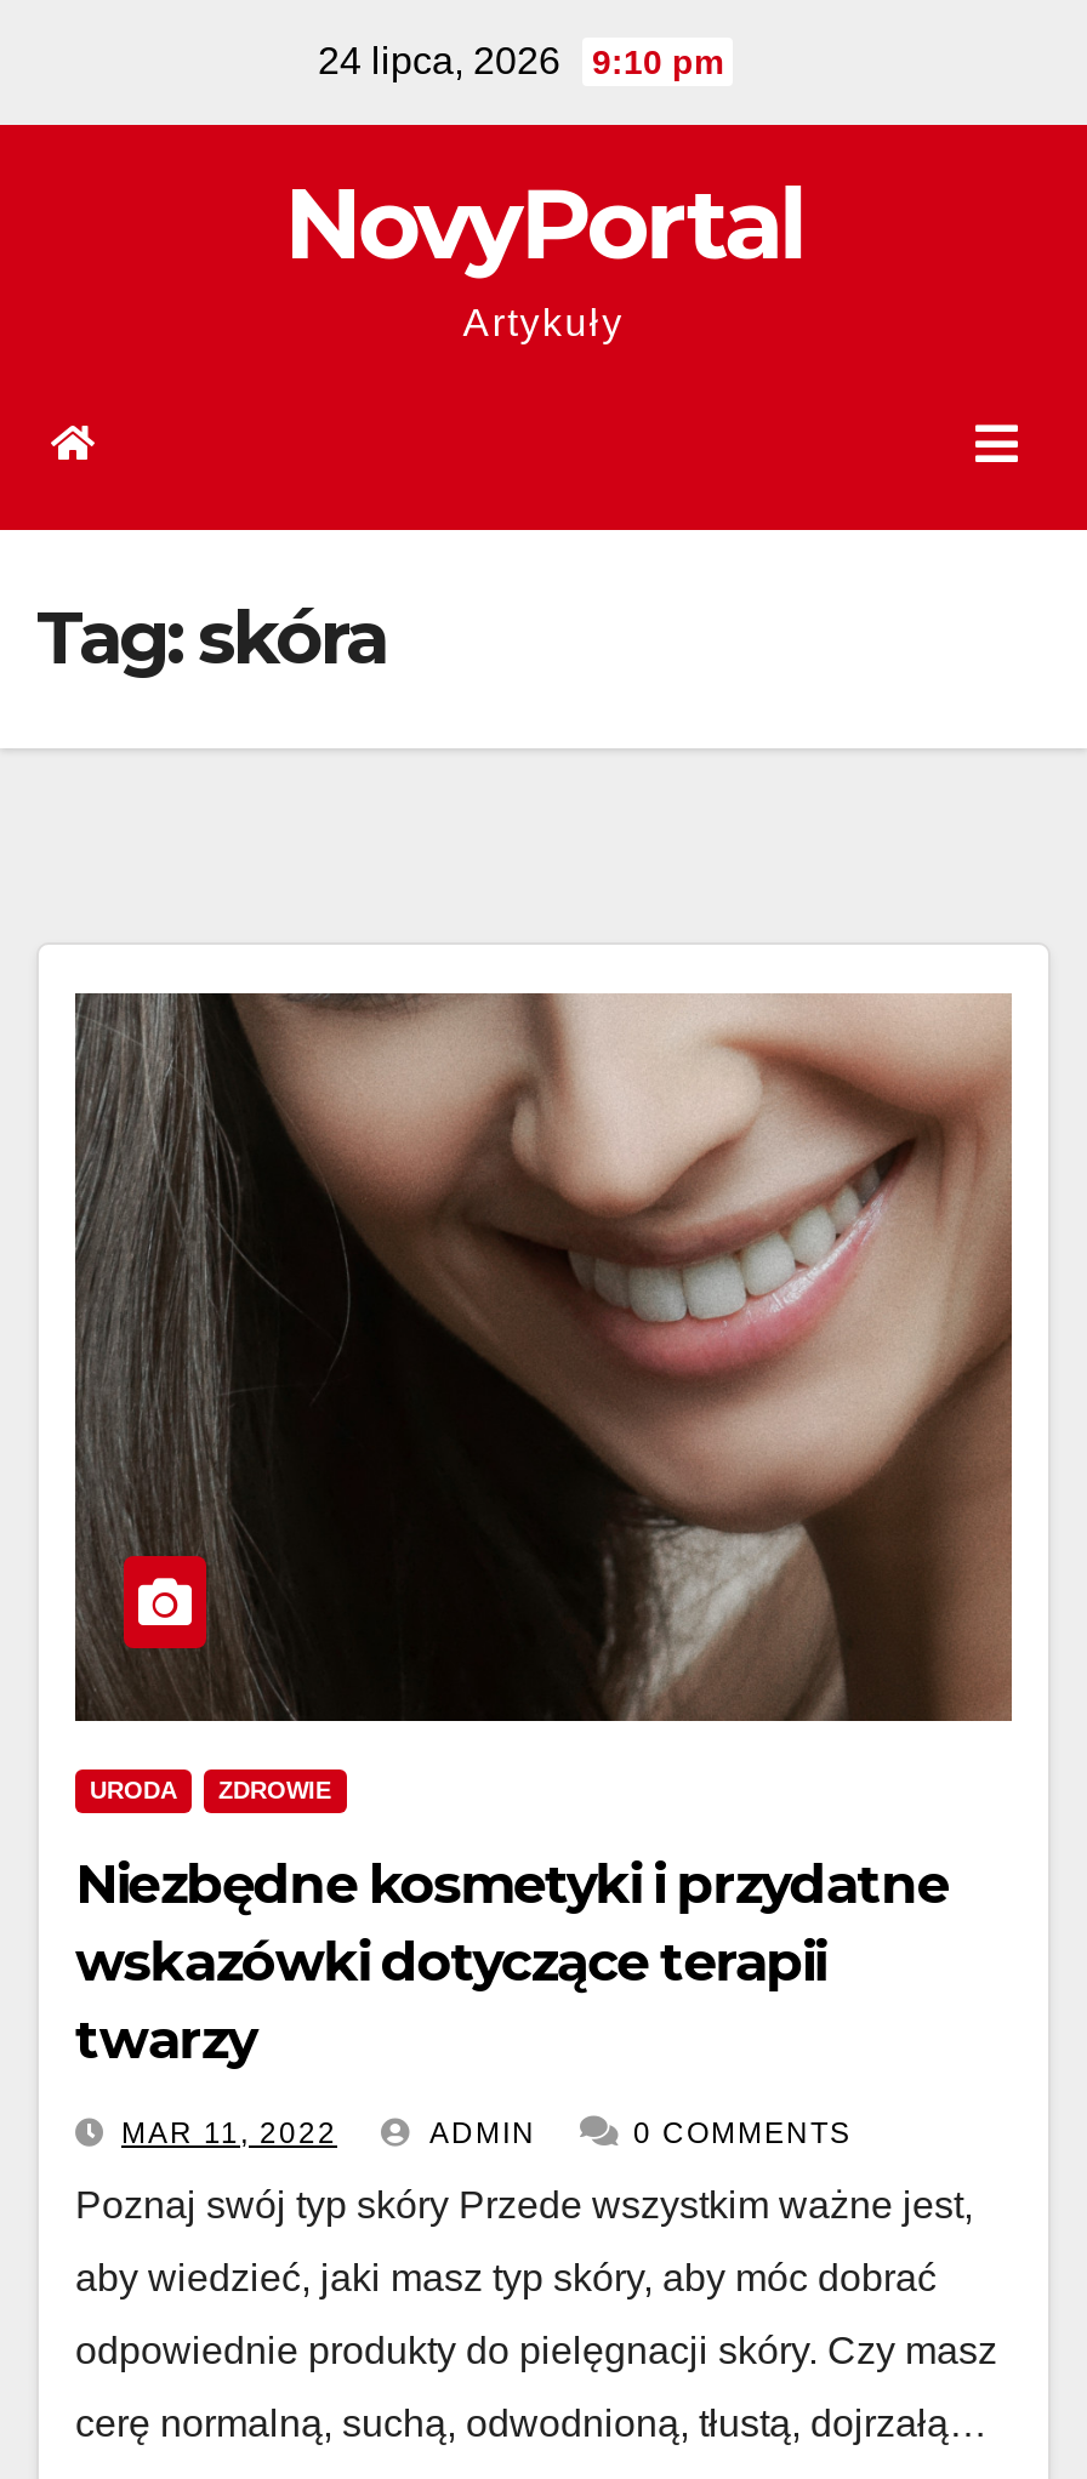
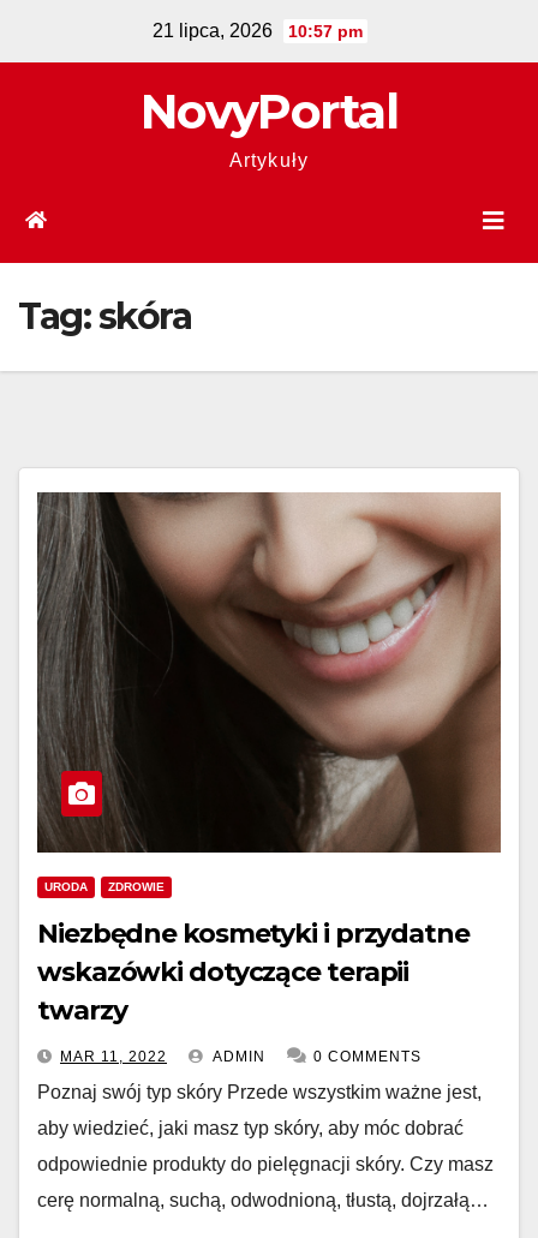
- 24 lipca, 2026 9:10 pm
+ 21 lipca, 2026 10:57 pm
